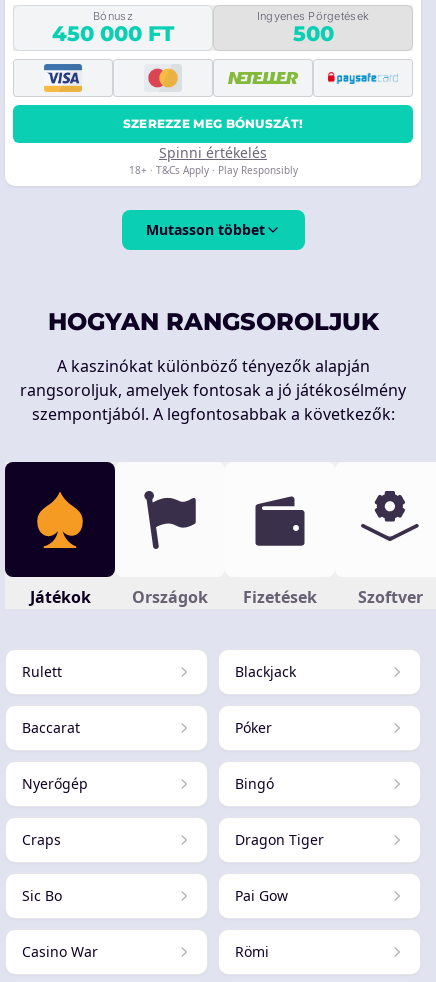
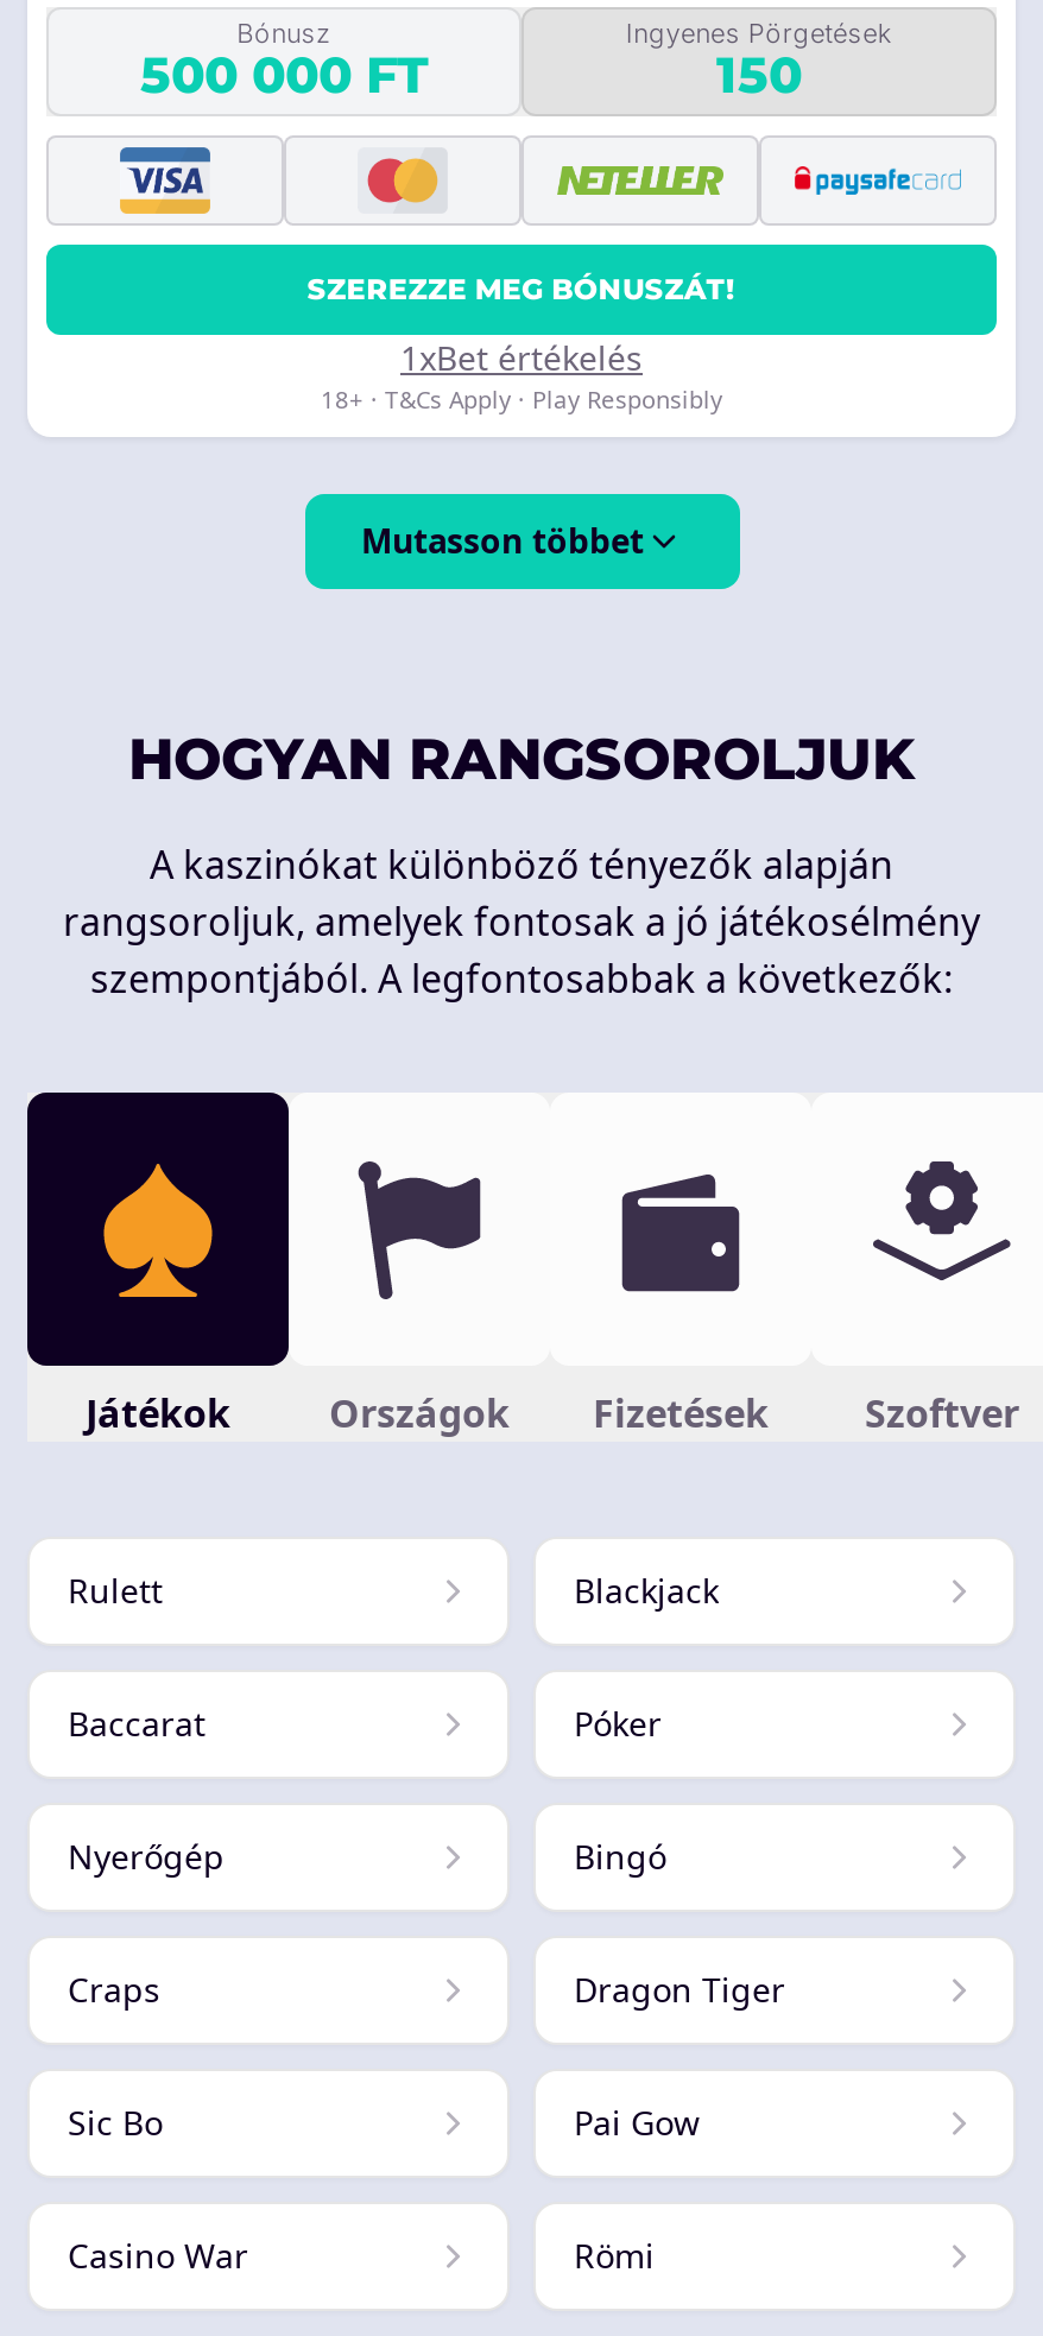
- 450 000 FT
+ 500 000 FT

- 500
+ 150

- Spinni értékelés
+ 1xBet értékelés
